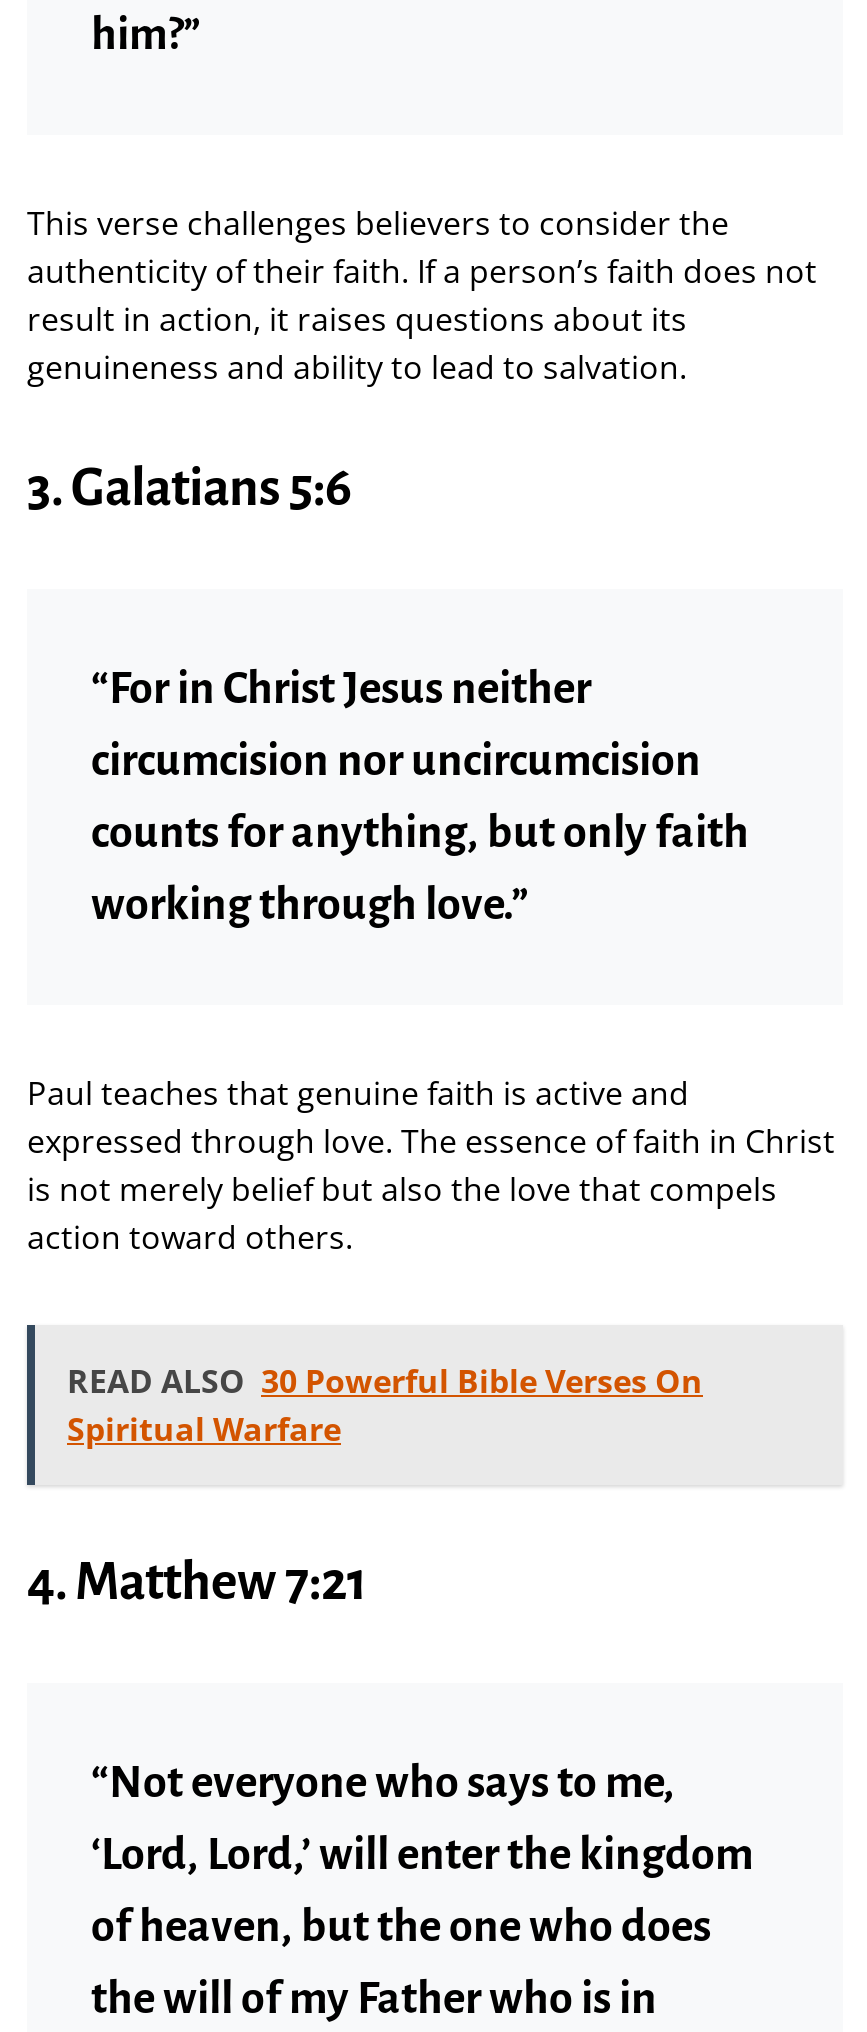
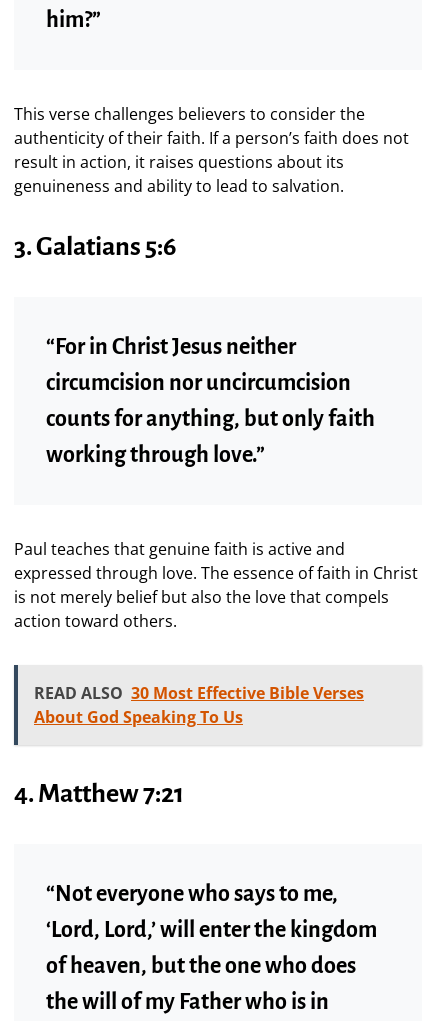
- READ ALSO 30 Powerful Bible Verses On
- Spiritual Warfare
+ READ ALSO 30 Most Effective Bible Verses
+ About God Speaking To Us
